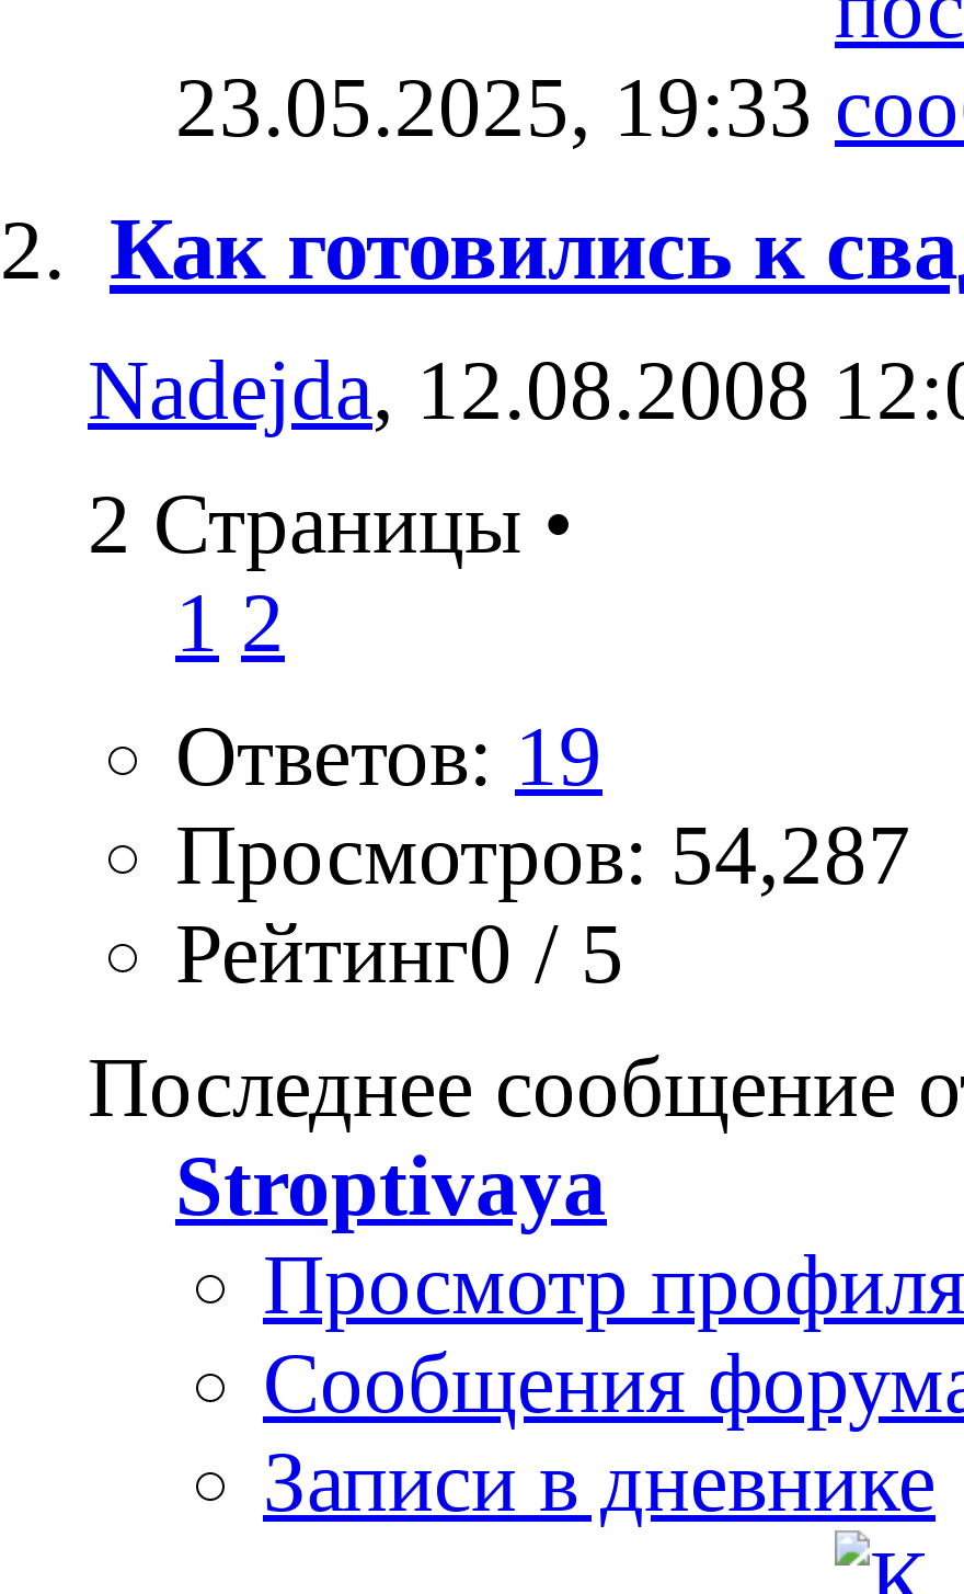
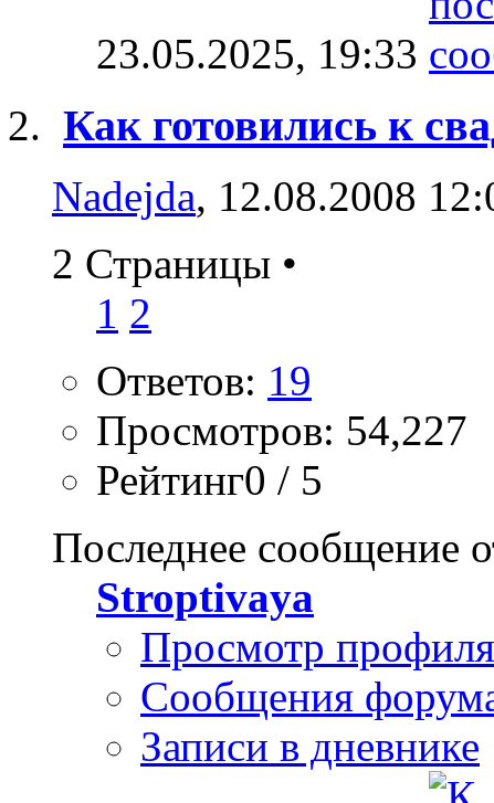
- Просмотров: 54,287
+ Просмотров: 54,227
